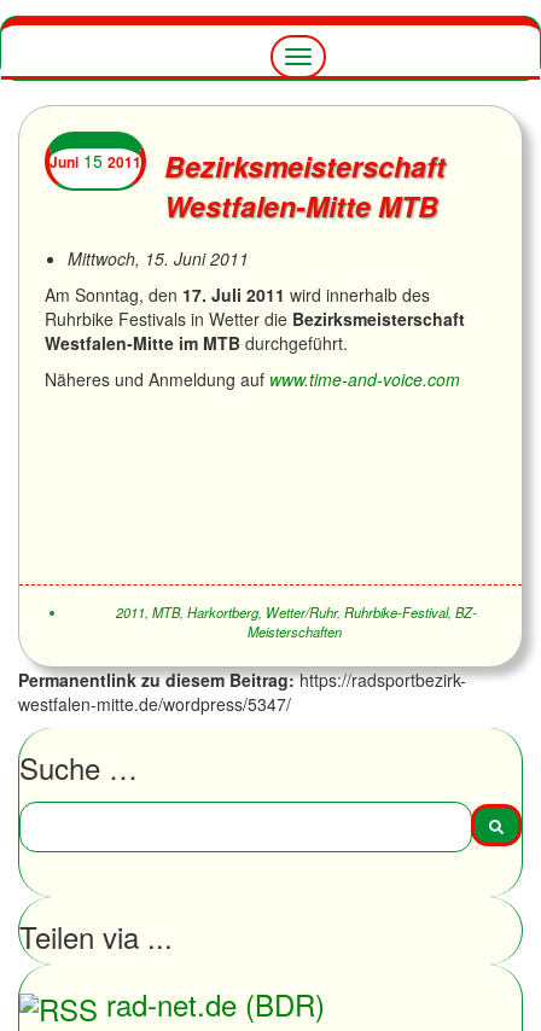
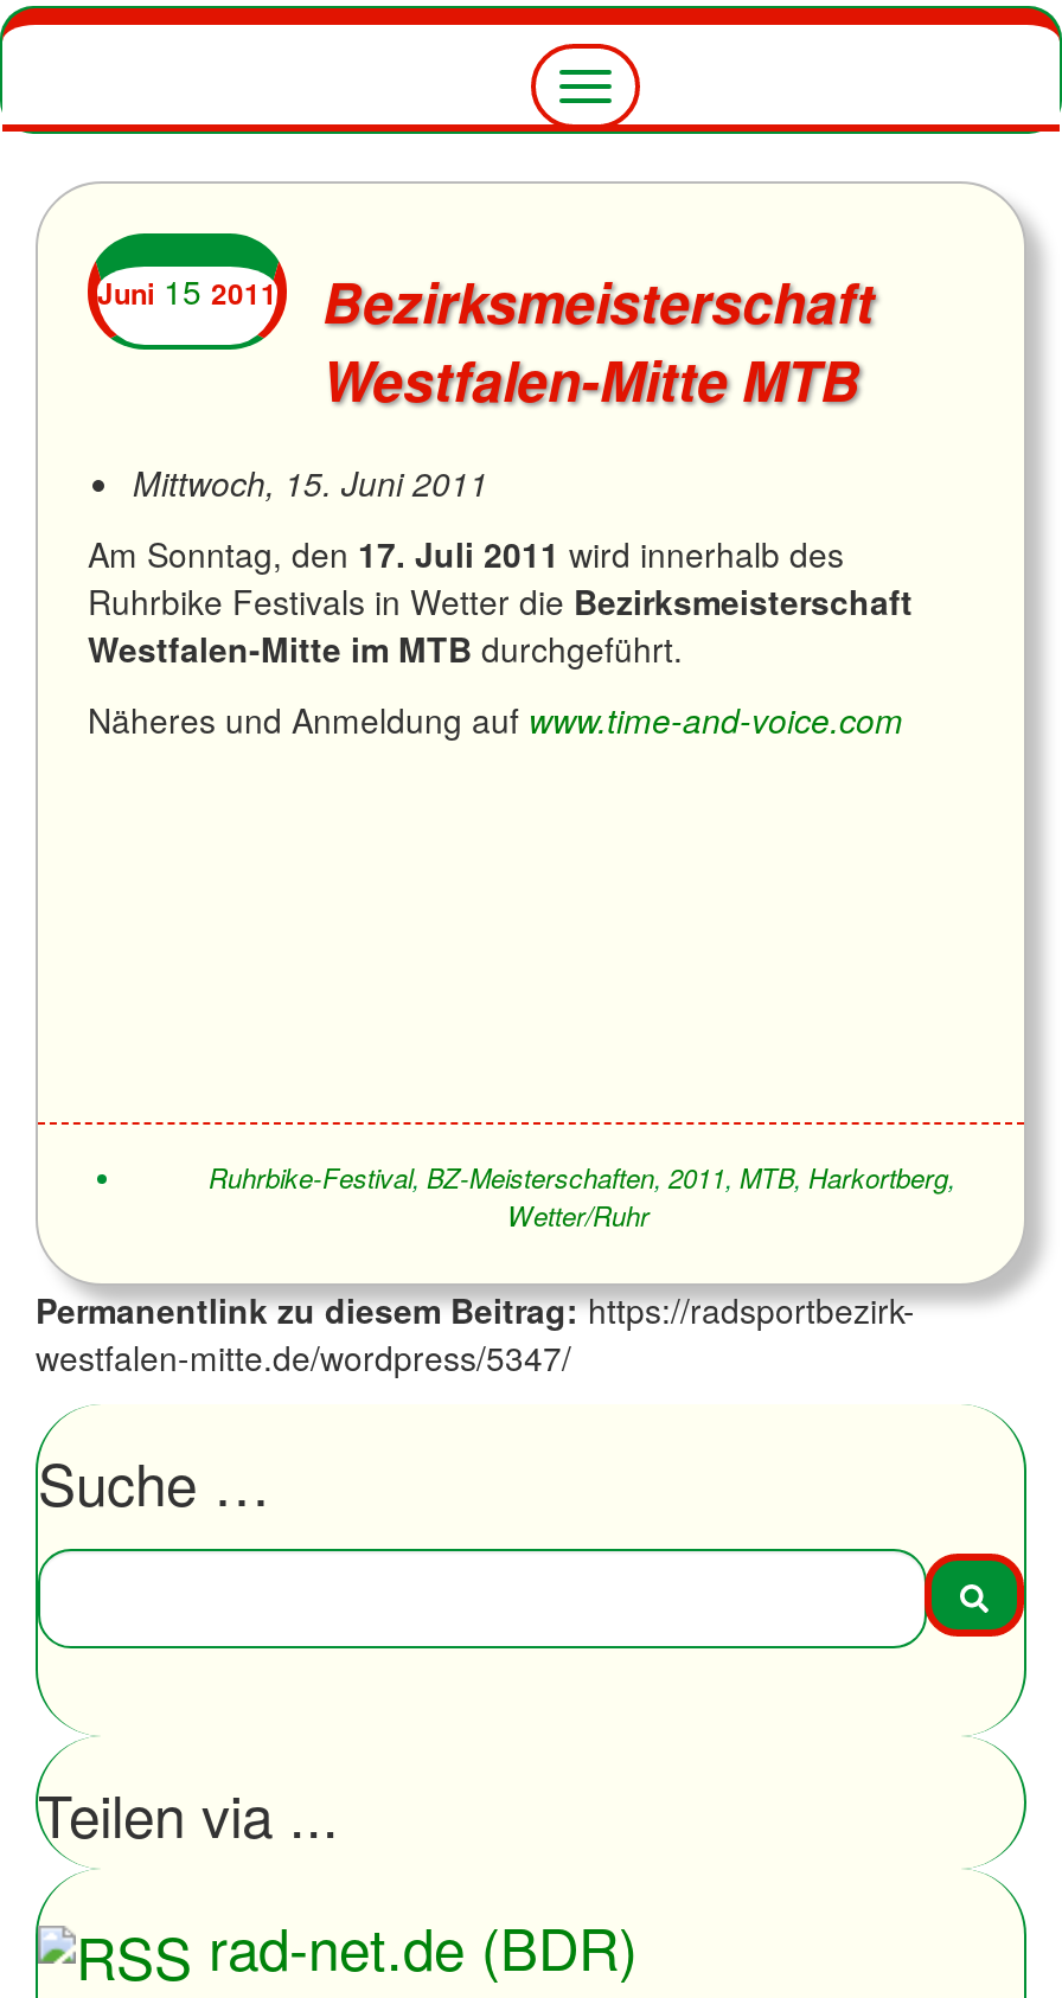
- 2011, MTB, Harkortberg, Wetter/Ruhr, Ruhrbike-Festival, BZ-
- Meisterschaften
+ Ruhrbike-Festival, BZ-Meisterschaften, 2011, MTB, Harkortberg,
+ Wetter/Ruhr
